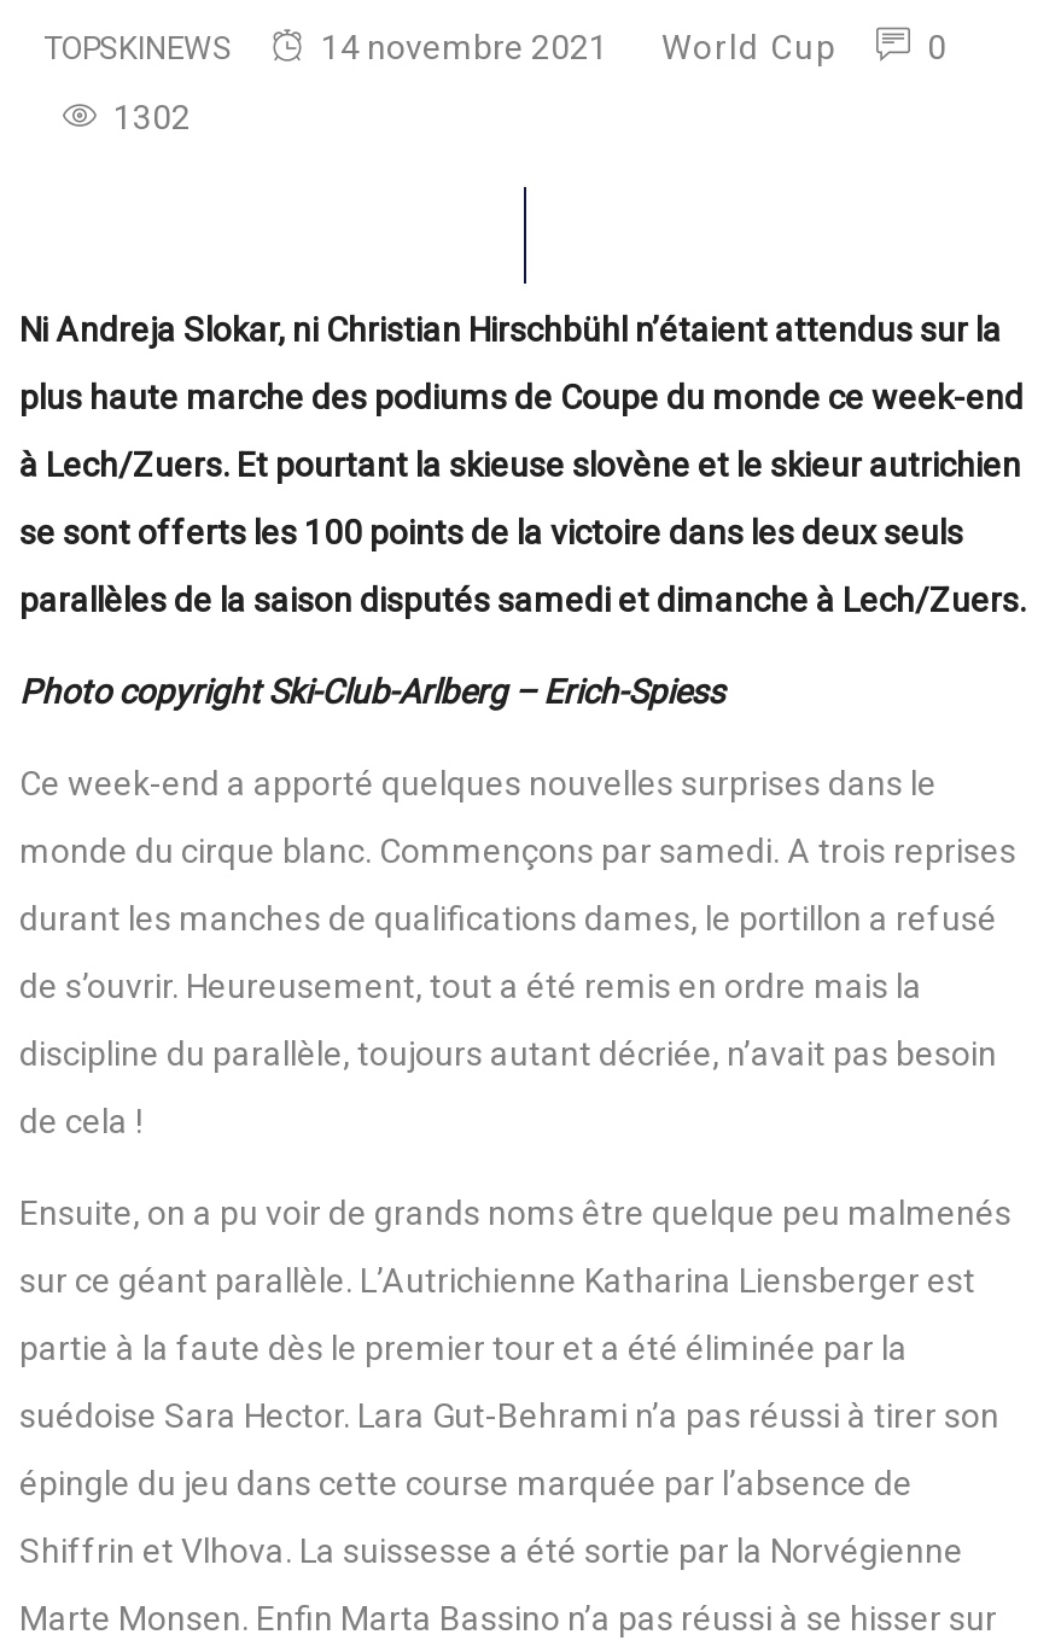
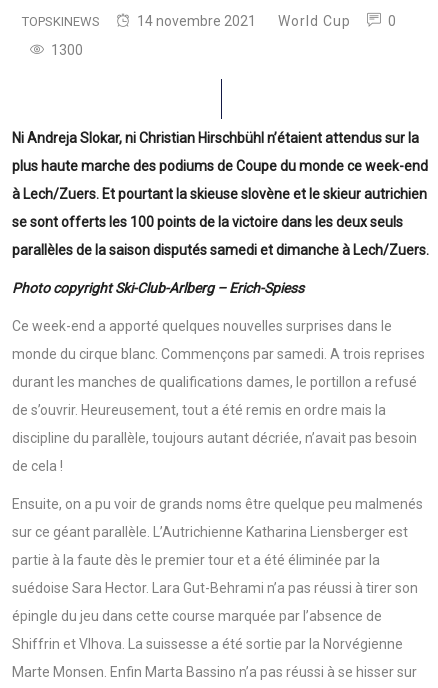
- 1302
+ 1300
